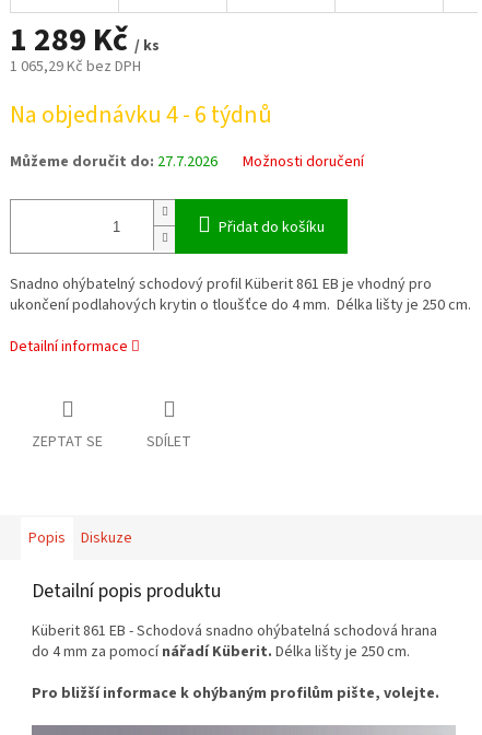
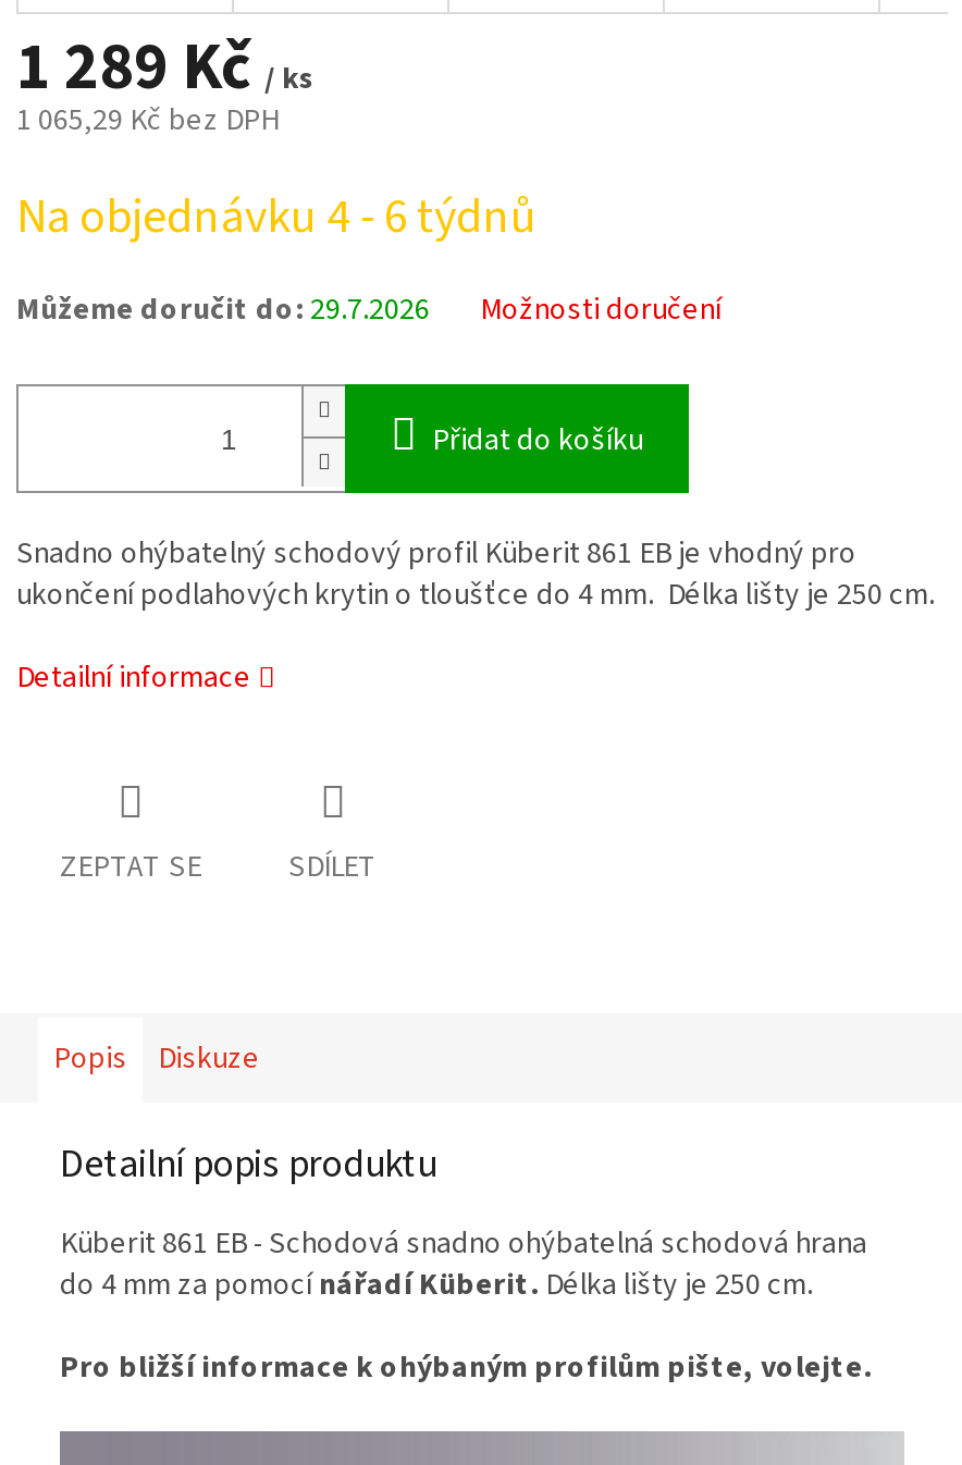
- Můžeme doručit do: 27.7.2026
+ Můžeme doručit do: 29.7.2026
